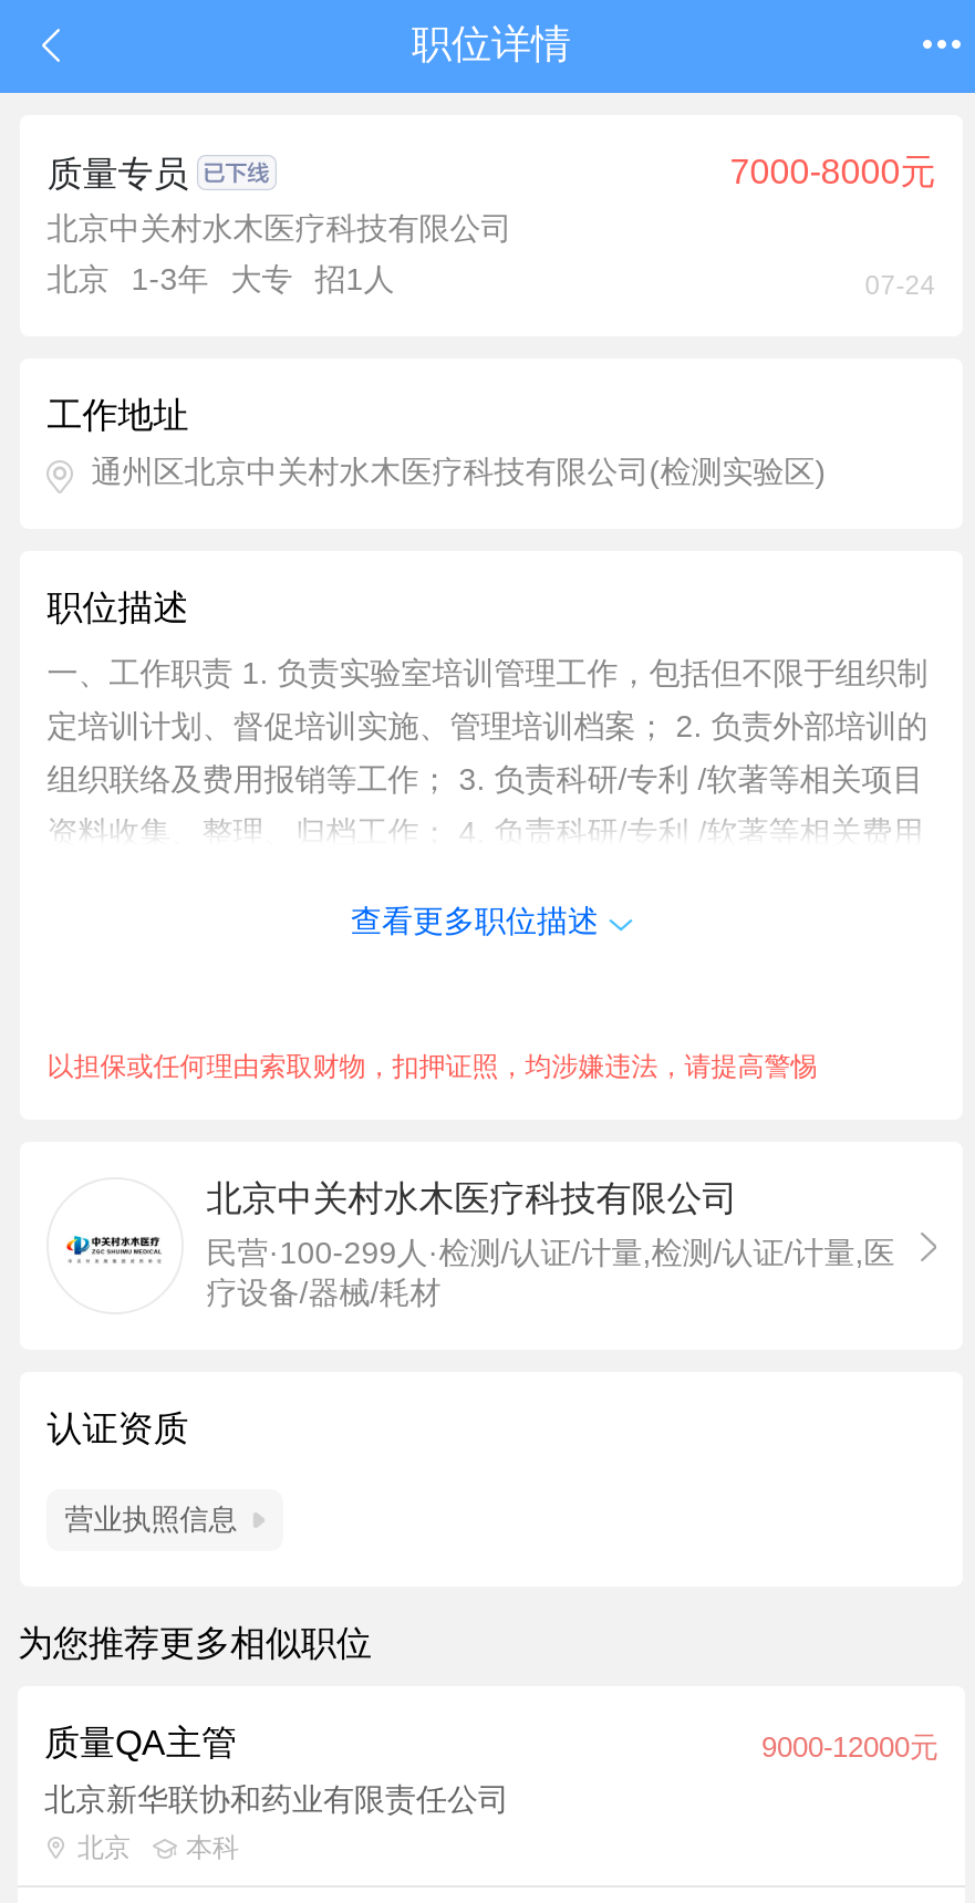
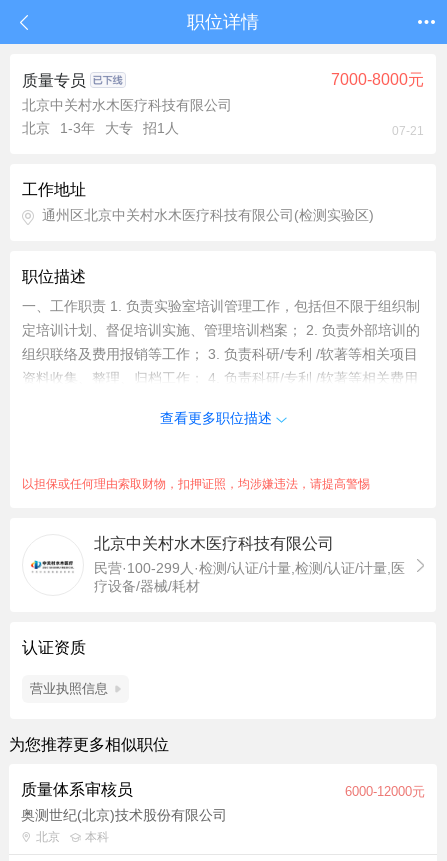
- 07-24
+ 07-21

- 质量QA主管
- 9000-12000元
+ 质量体系审核员
+ 6000-12000元

- 北京新华联协和药业有限责任公司
+ 奥测世纪(北京)技术股份有限公司
